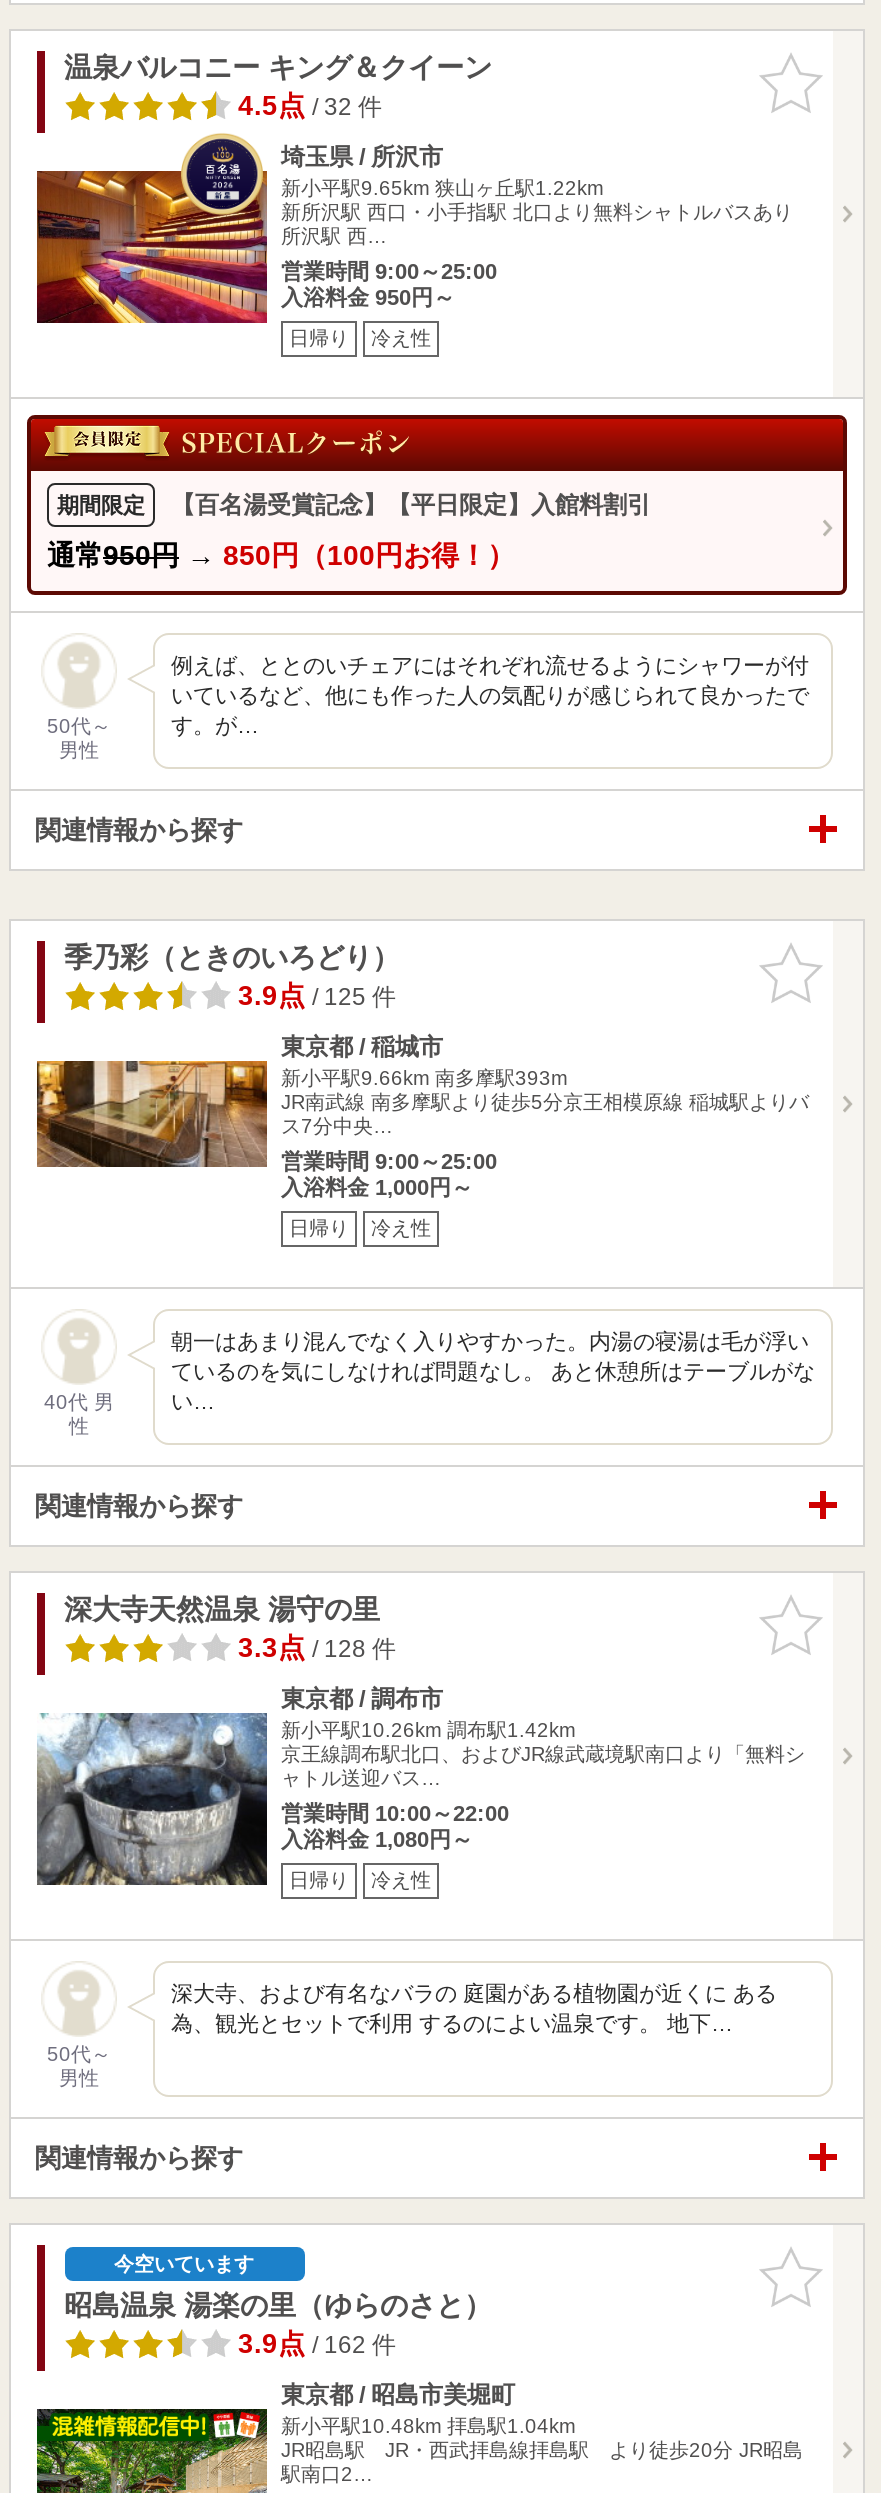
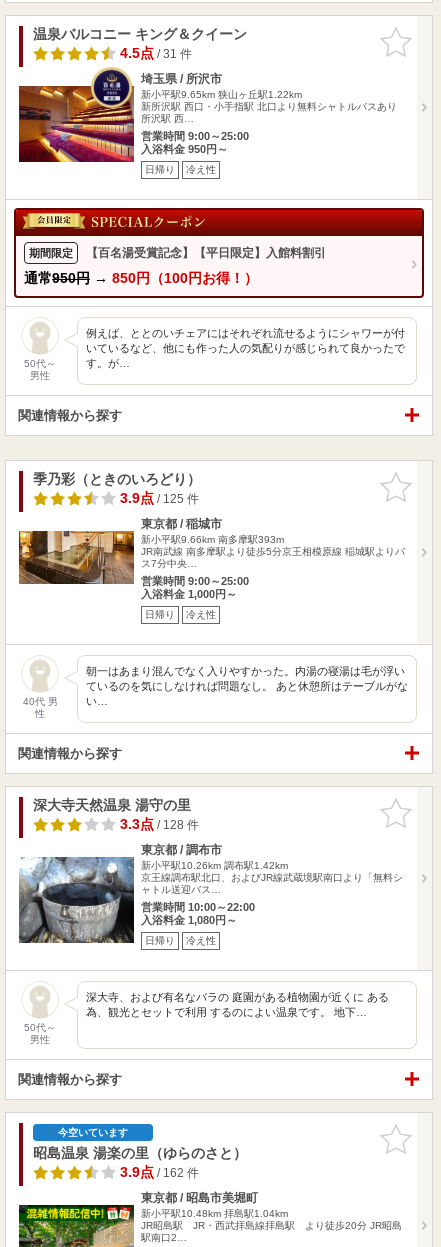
- 4.5点/ 32 件
+ 4.5点/ 31 件
